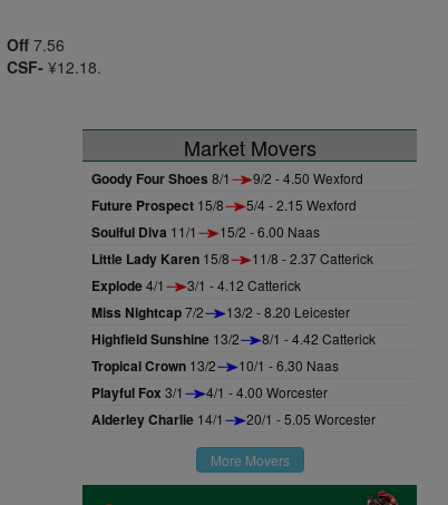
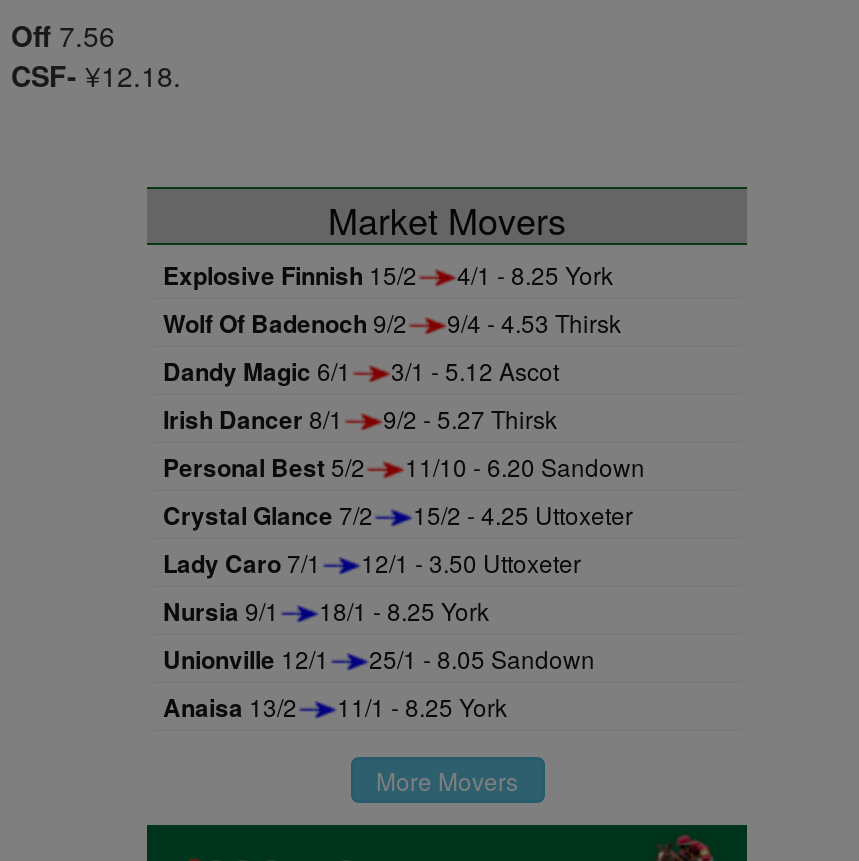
- Goody Four Shoes 8/1
- 9/2 - 4.50 Wexford
- Future Prospect 15/8
- 5/4 - 2.15 Wexford
- Soulful Diva 11/1
- 15/2 - 6.00 Naas
- Little Lady Karen 15/8
- 11/8 - 2.37 Catterick
- Explode 4/1
- 3/1 - 4.12 Catterick
- Miss Nightcap 7/2
- 13/2 - 8.20 Leicester
- Highfield Sunshine 13/2
- 8/1 - 4.42 Catterick
- Tropical Crown 13/2
- 10/1 - 6.30 Naas
- Playful Fox 3/1
- 4/1 - 4.00 Worcester
- Alderley Charlie 14/1
- 20/1 - 5.05 Worcester
+ Explosive Finnish 15/2
+ 4/1 - 8.25 York
+ Wolf Of Badenoch 9/2
+ 9/4 - 4.53 Thirsk
+ Dandy Magic 6/1
+ 3/1 - 5.12 Ascot
+ Irish Dancer 8/1
+ 9/2 - 5.27 Thirsk
+ Personal Best 5/2
+ 11/10 - 6.20 Sandown
+ Crystal Glance 7/2
+ 15/2 - 4.25 Uttoxeter
+ Lady Caro 7/1
+ 12/1 - 3.50 Uttoxeter
+ Nursia 9/1
+ 18/1 - 8.25 York
+ Unionville 12/1
+ 25/1 - 8.05 Sandown
+ Anaisa 13/2
+ 11/1 - 8.25 York
